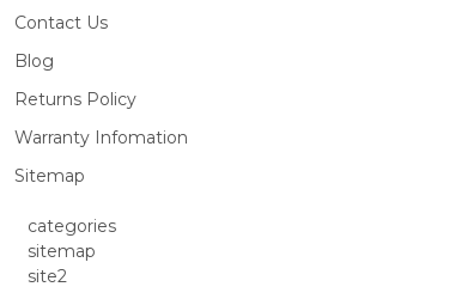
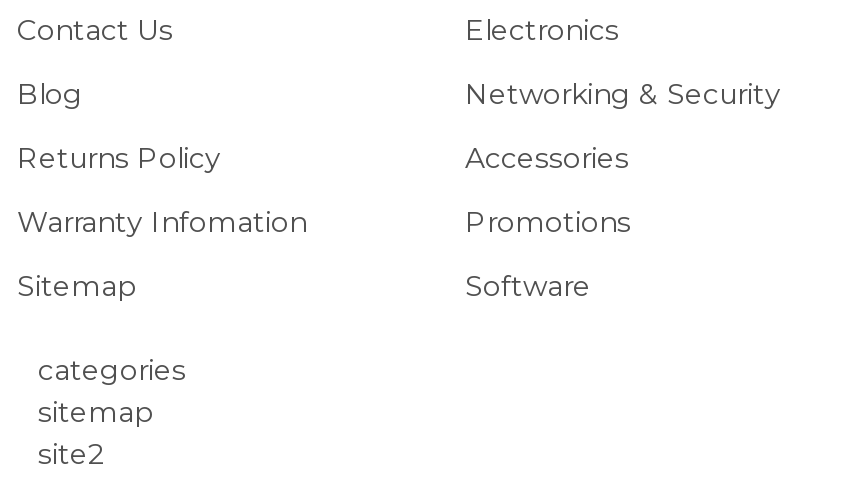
+ Electronics
+ Networking & Security
+ Accessories
+ Promotions
+ Software
